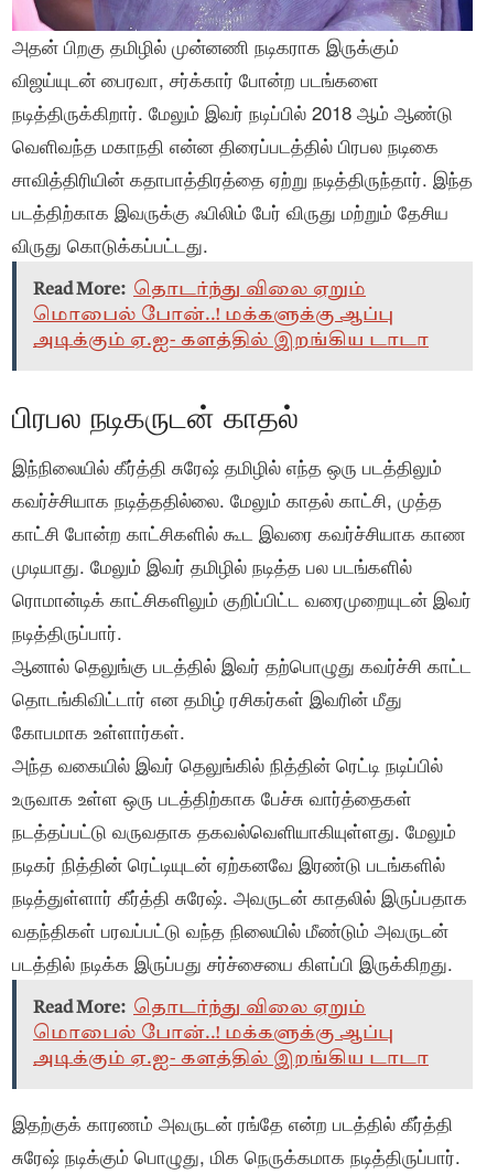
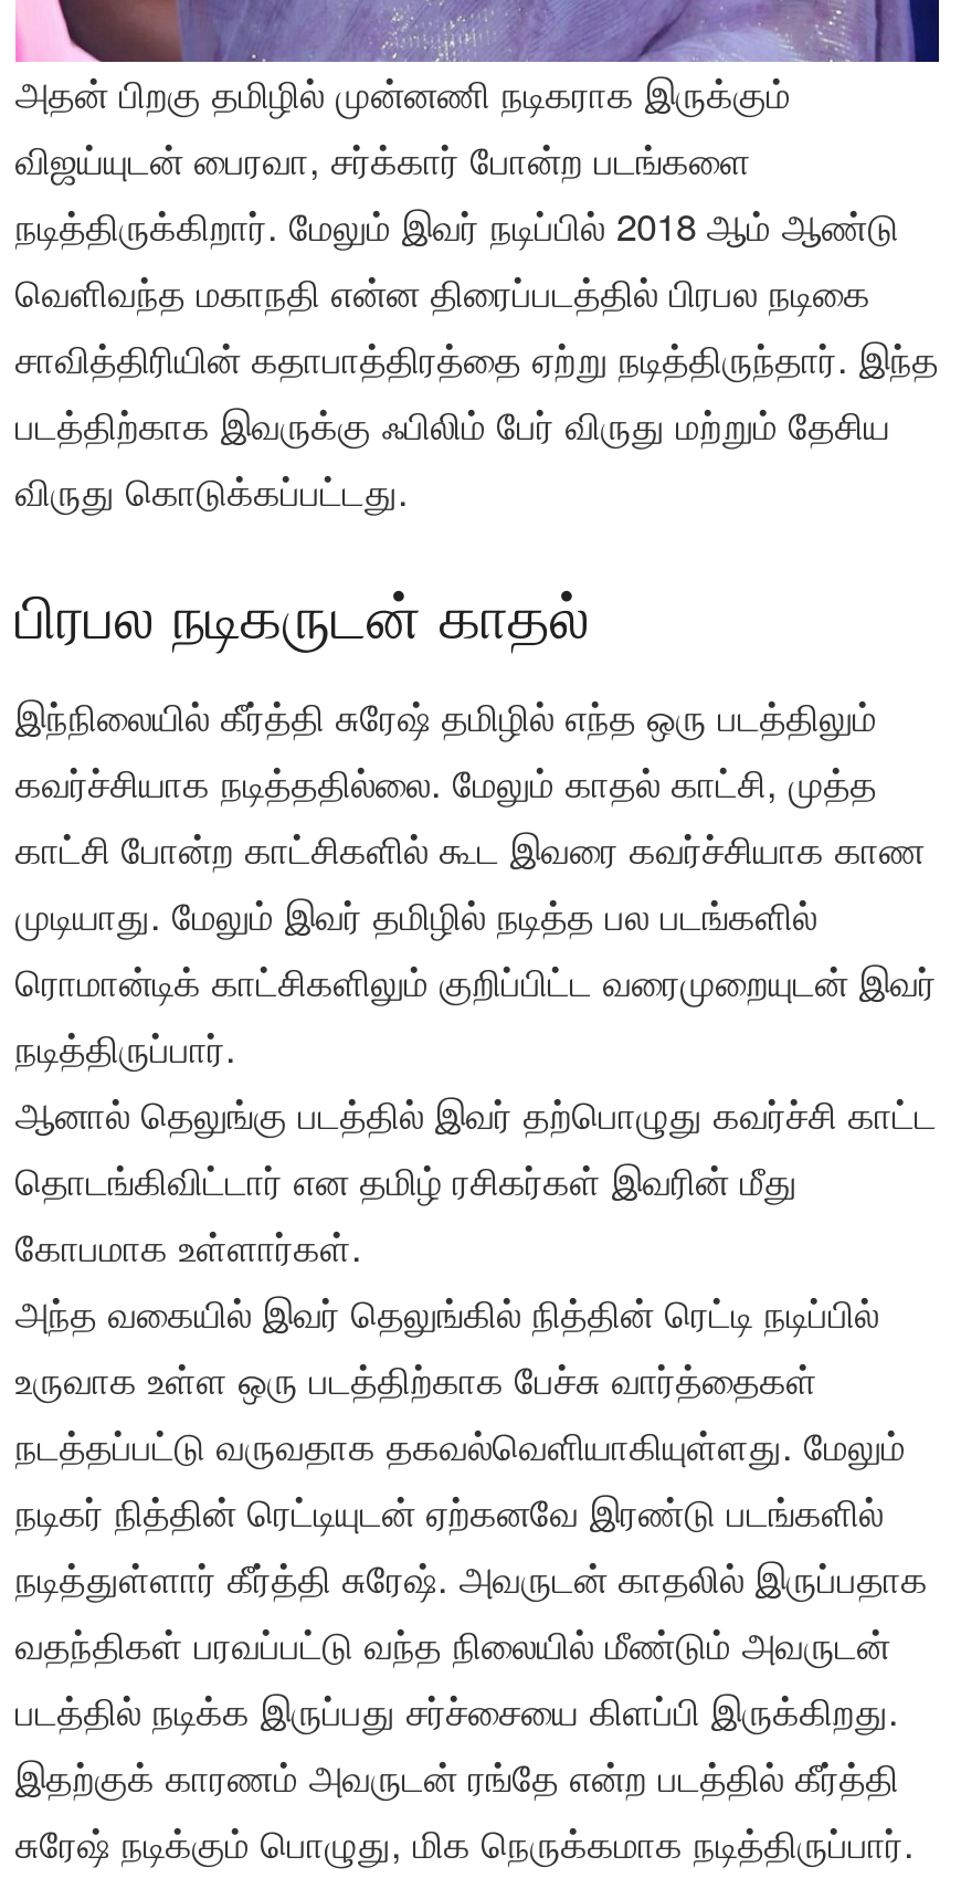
- [image]
- Read More: தொடர்ந்து விலை ஏறும்
- மொபைல் போன்..! மக்களுக்கு ஆப்பு
- அடிக்கும் ஏ.ஐ- களத்தில் இறங்கிய டாடா

- [image]
- Read More: தொடர்ந்து விலை ஏறும்
- மொபைல் போன்..! மக்களுக்கு ஆப்பு
- அடிக்கும் ஏ.ஐ- களத்தில் இறங்கிய டாடா
